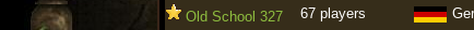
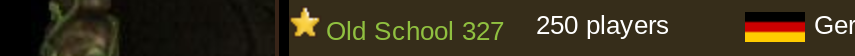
- Old School 327 67 players
+ Old School 327 250 players
